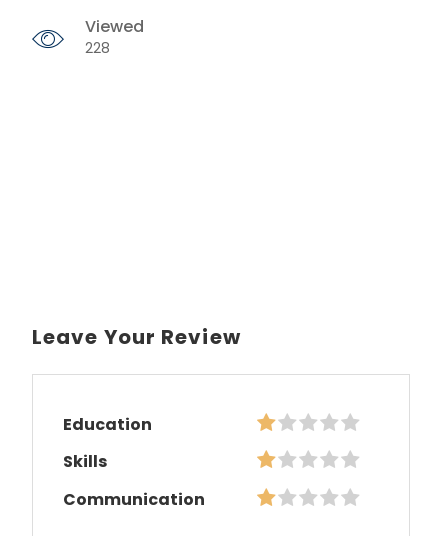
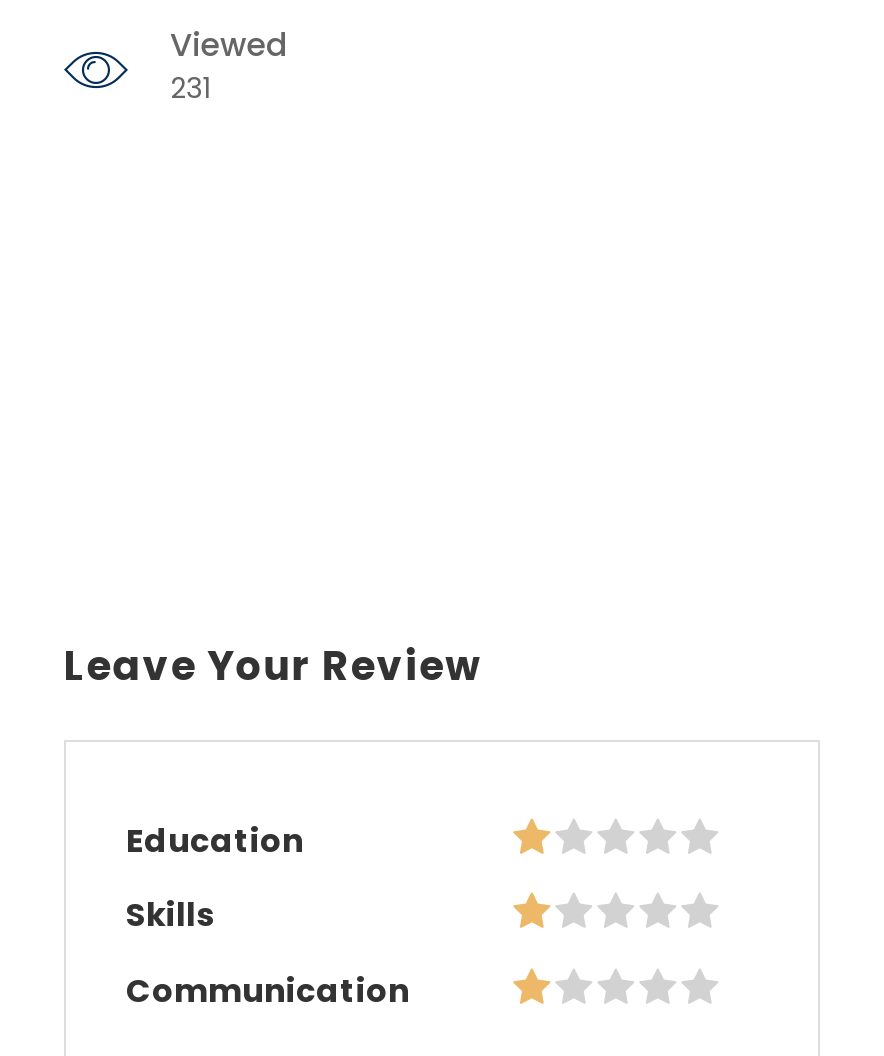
- 228
+ 231
